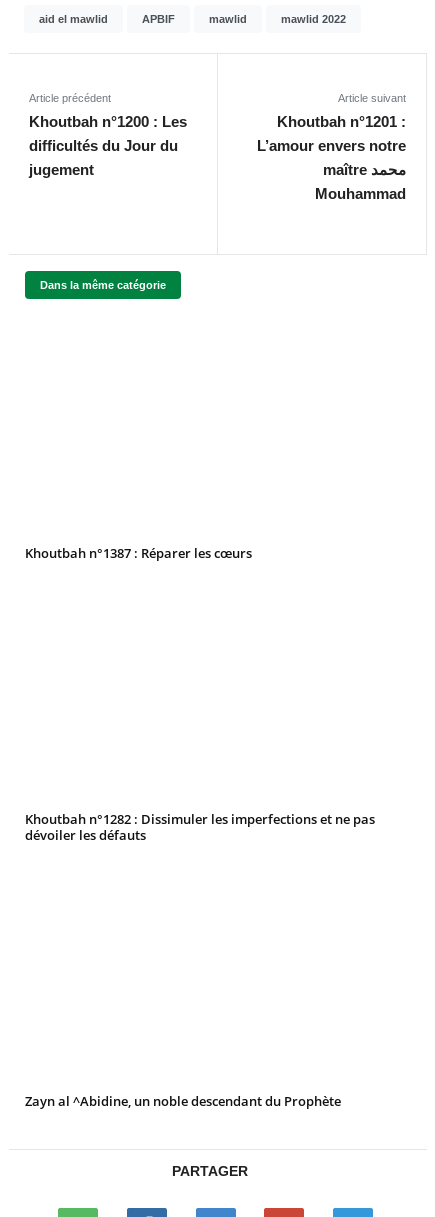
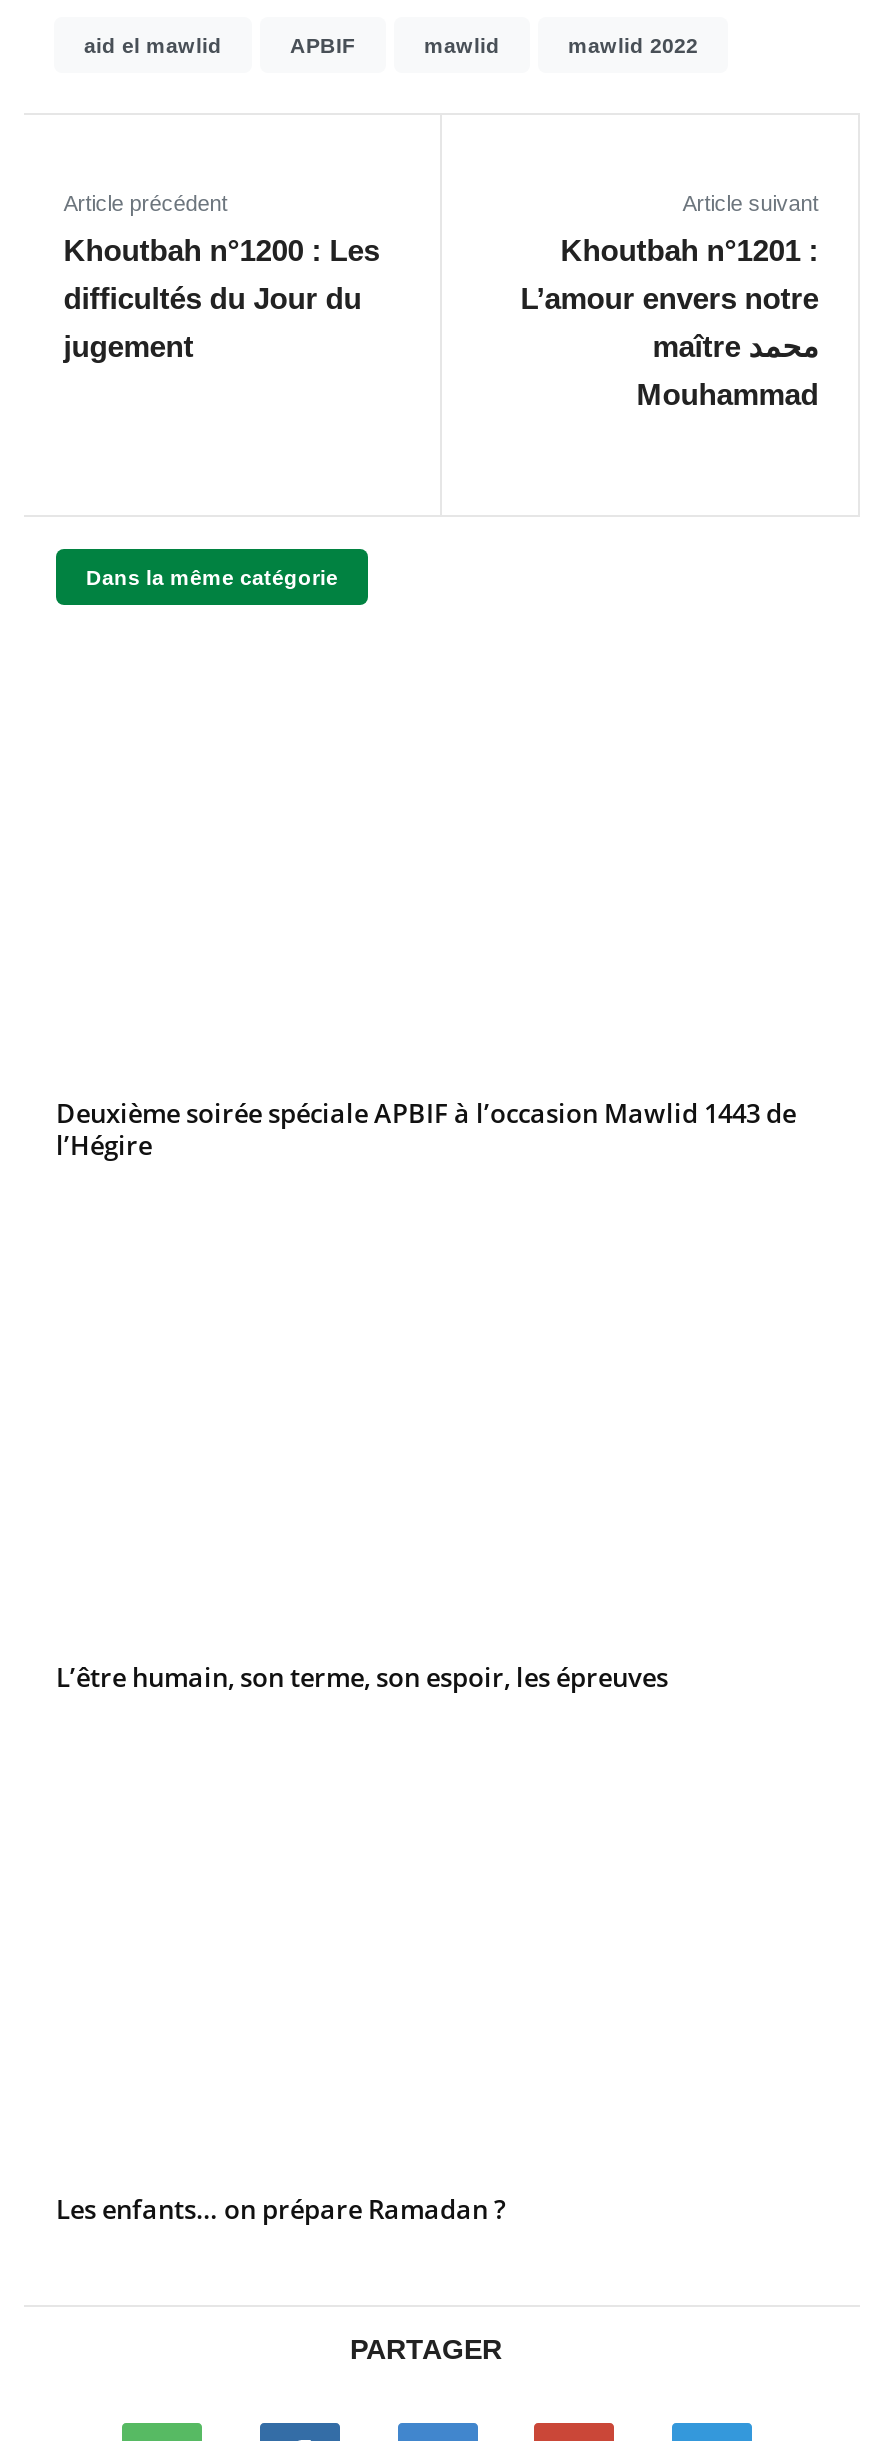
- Khoutbah n°1387 : Réparer les cœurs
+ Deuxième soirée spéciale APBIF à l’occasion Mawlid 1443 de
+ l’Hégire

- Khoutbah n°1282 : Dissimuler les imperfections et ne pas
- dévoiler les défauts
+ L’être humain, son terme, son espoir, les épreuves

- Zayn al ^Abidine, un noble descendant du Prophète
+ Les enfants… on prépare Ramadan ?
